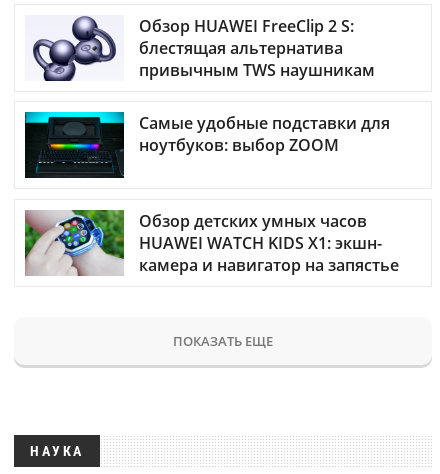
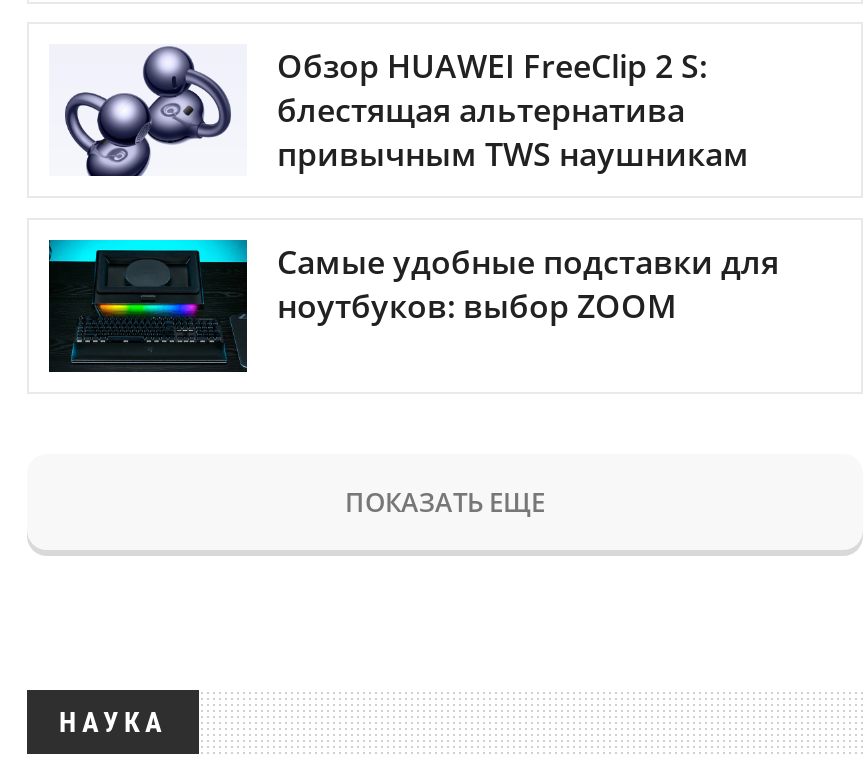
- [image]
- Обзор детских умных часов
- HUAWEI WATCH KIDS X1: экшн-
- камера и навигатор на запястье
